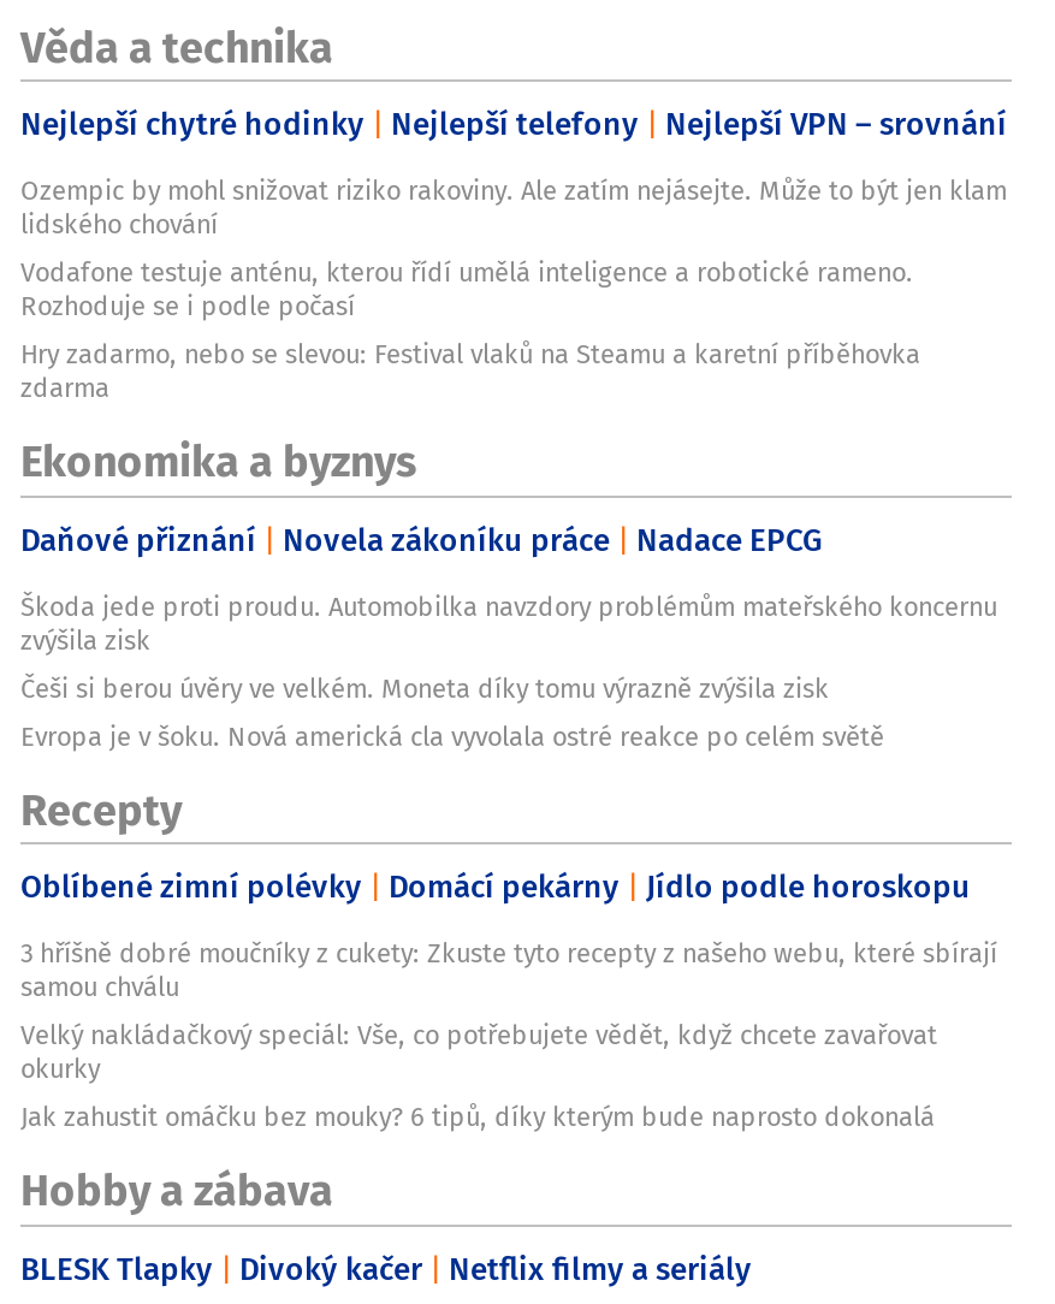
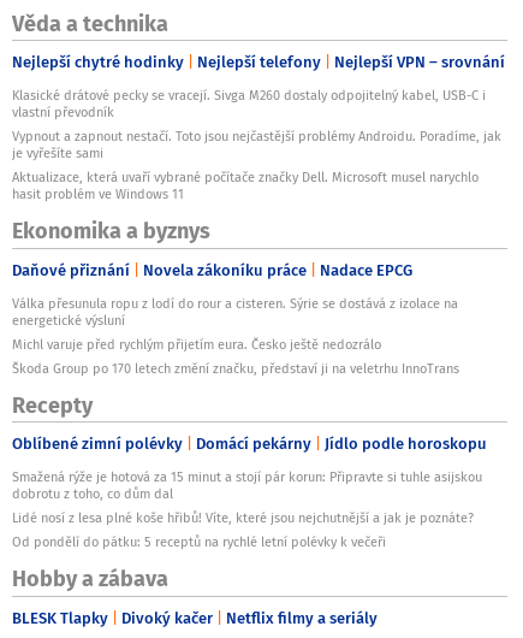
- Ozempic by mohl snižovat riziko rakoviny. Ale zatím nejásejte. Může to být jen klam
- lidského chování
- Vodafone testuje anténu, kterou řídí umělá inteligence a robotické rameno.
- Rozhoduje se i podle počasí
- Hry zadarmo, nebo se slevou: Festival vlaků na Steamu a karetní příběhovka
- zdarma
+ Klasické drátové pecky se vracejí. Sivga M260 dostaly odpojitelný kabel, USB-C i
+ vlastní převodník
+ Vypnout a zapnout nestačí. Toto jsou nejčastější problémy Androidu. Poradíme, jak
+ je vyřešíte sami
+ Aktualizace, která uvaří vybrané počítače značky Dell. Microsoft musel narychlo
+ hasit problém ve Windows 11

- Škoda jede proti proudu. Automobilka navzdory problémům mateřského koncernu
- zvýšila zisk
- Češi si berou úvěry ve velkém. Moneta díky tomu výrazně zvýšila zisk
- Evropa je v šoku. Nová americká cla vyvolala ostré reakce po celém světě
+ Válka přesunula ropu z lodí do rour a cisteren. Sýrie se dostává z izolace na
+ energetické výsluní
+ Michl varuje před rychlým přijetím eura. Česko ještě nedozrálo
+ Škoda Group po 170 letech změní značku, představí ji na veletrhu InnoTrans

- 3 hříšně dobré moučníky z cukety: Zkuste tyto recepty z našeho webu, které sbírají
- samou chválu
- Velký nakládačkový speciál: Vše, co potřebujete vědět, když chcete zavařovat
- okurky
- Jak zahustit omáčku bez mouky? 6 tipů, díky kterým bude naprosto dokonalá
+ Smažená rýže je hotová za 15 minut a stojí pár korun: Připravte si tuhle asijskou
+ dobrotu z toho, co dům dal
+ Lidé nosí z lesa plné koše hřibů! Víte, které jsou nejchutnější a jak je poznáte?
+ Od pondělí do pátku: 5 receptů na rychlé letní polévky k večeři
